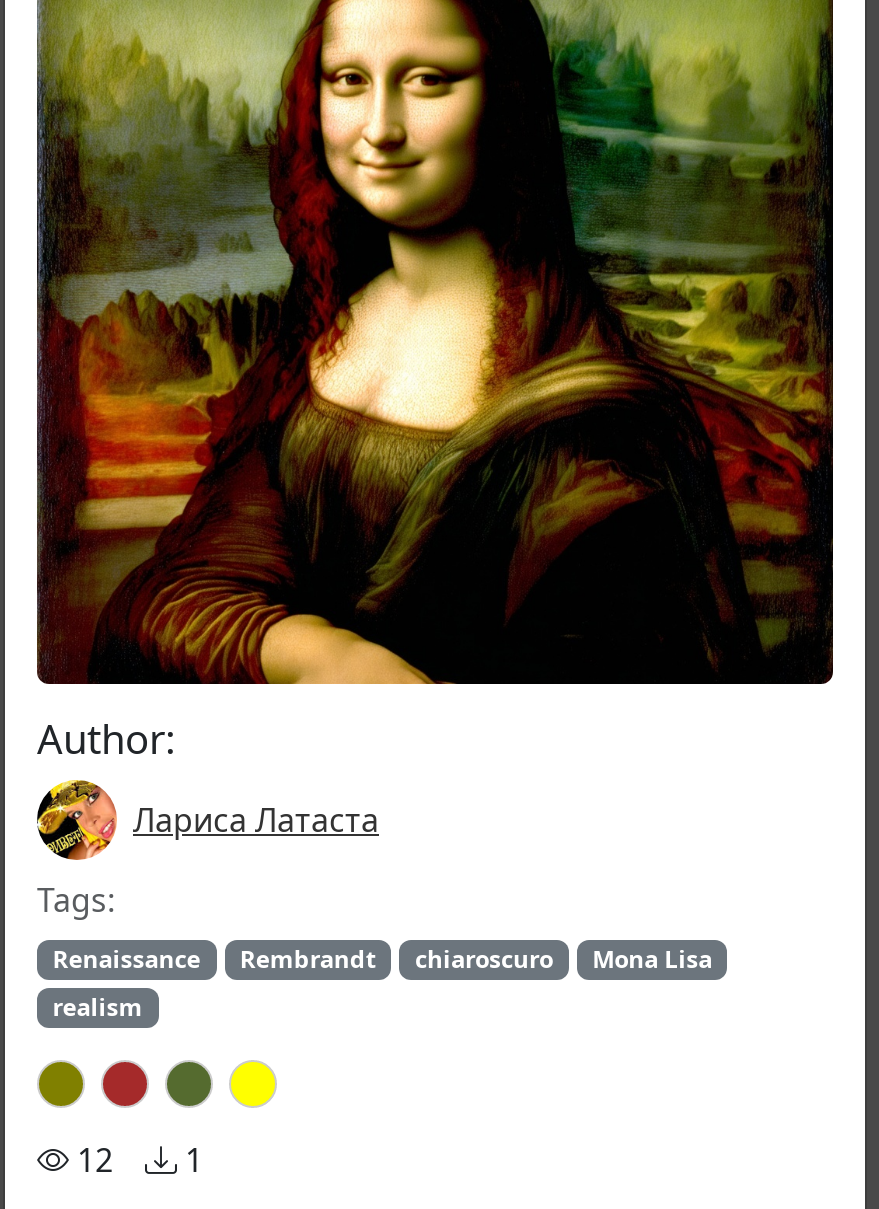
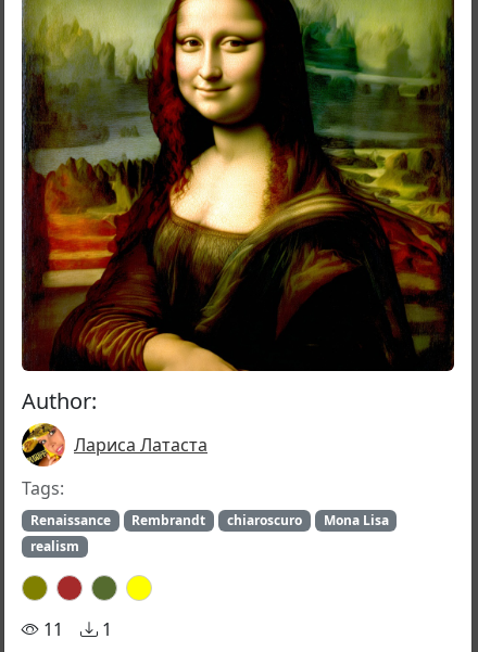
- 12 1
+ 11 1
